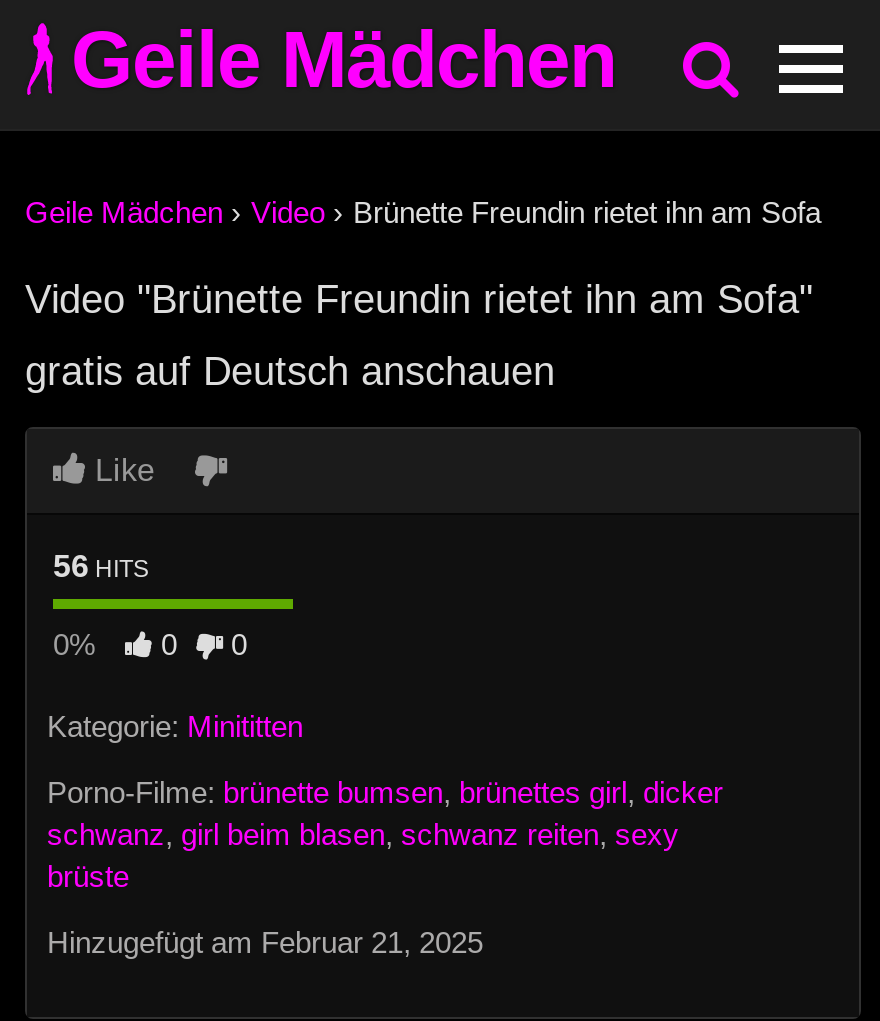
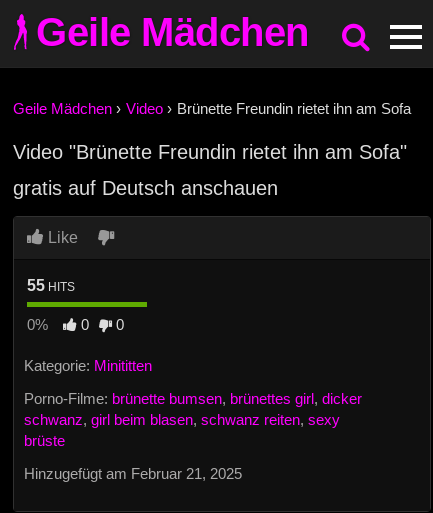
- 56 HITS
+ 55 HITS
